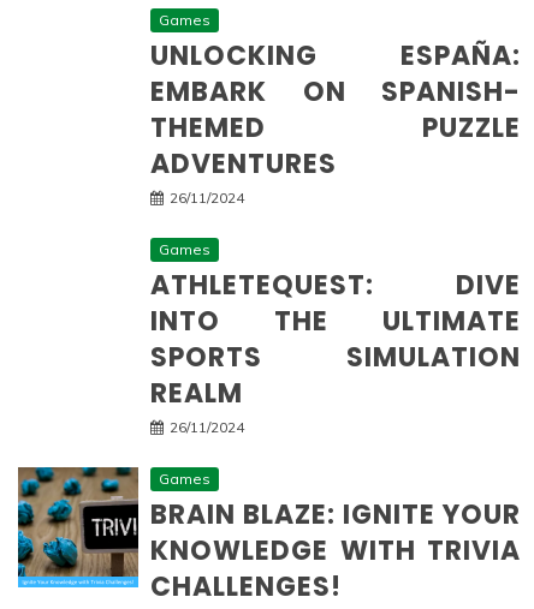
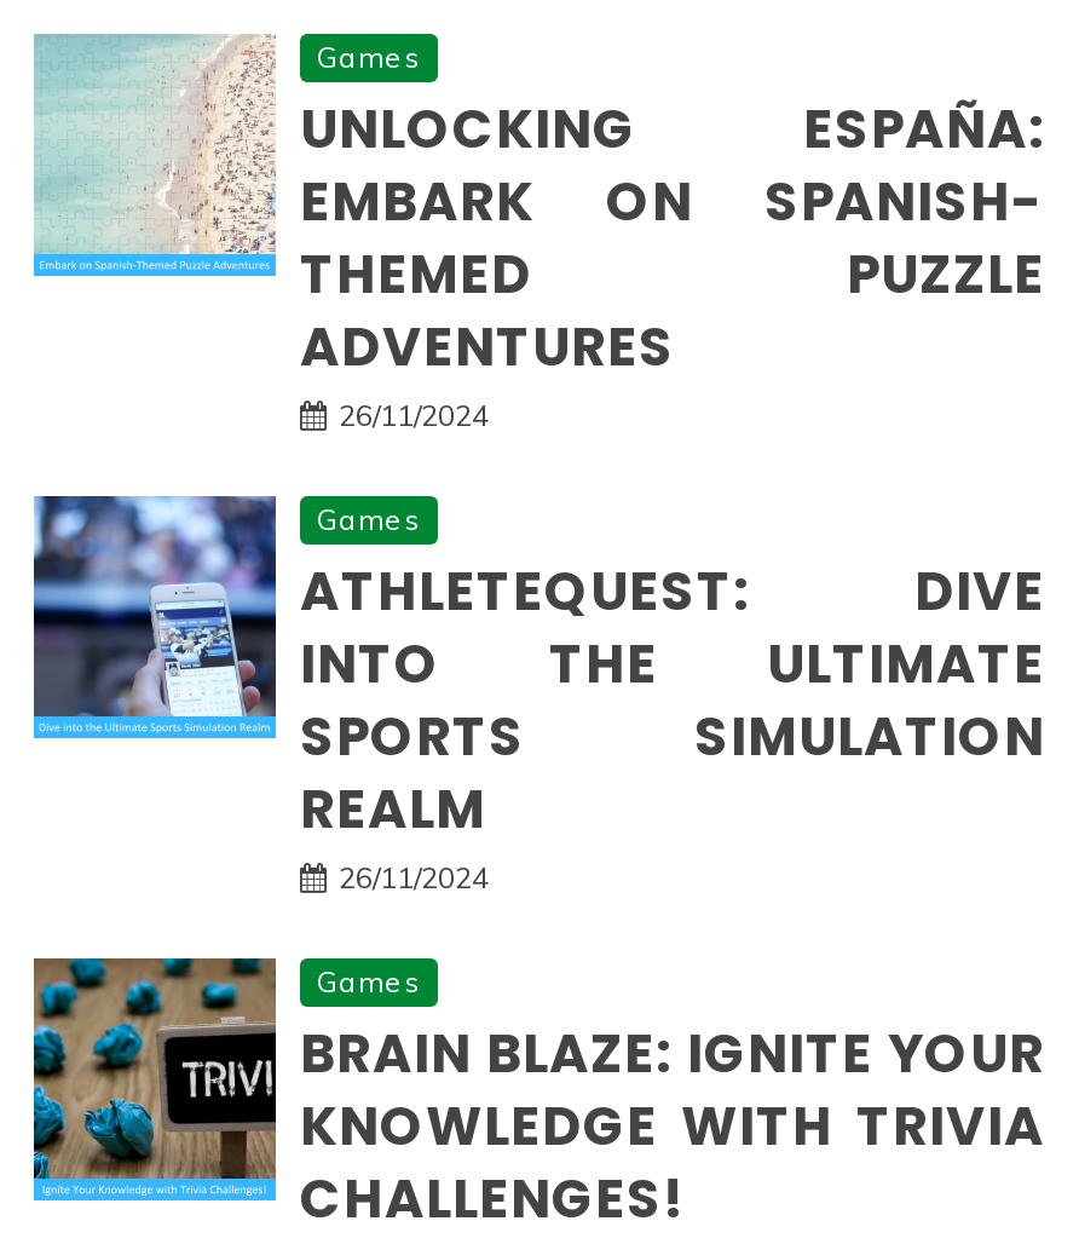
+ [image]

+ [image]
